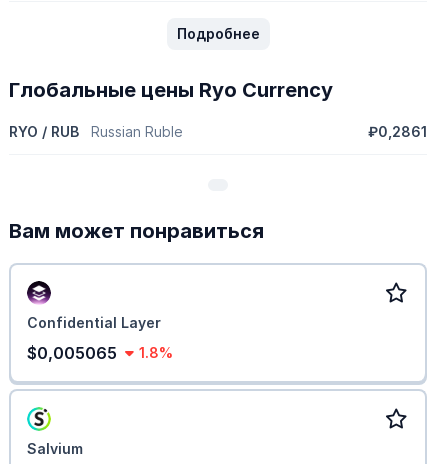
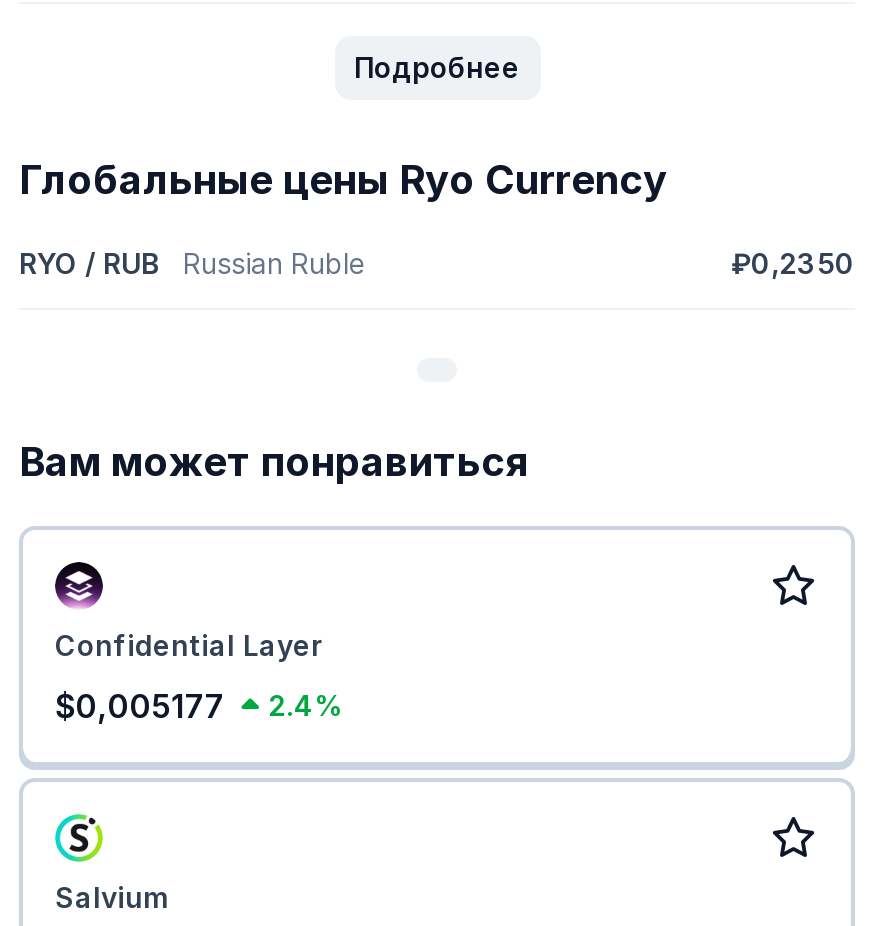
- ₽0,2861
+ ₽0,2350

- $0,005065
+ $0,005177

- 1.8%
+ 2.4%
